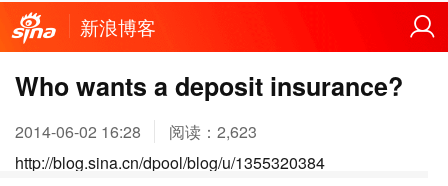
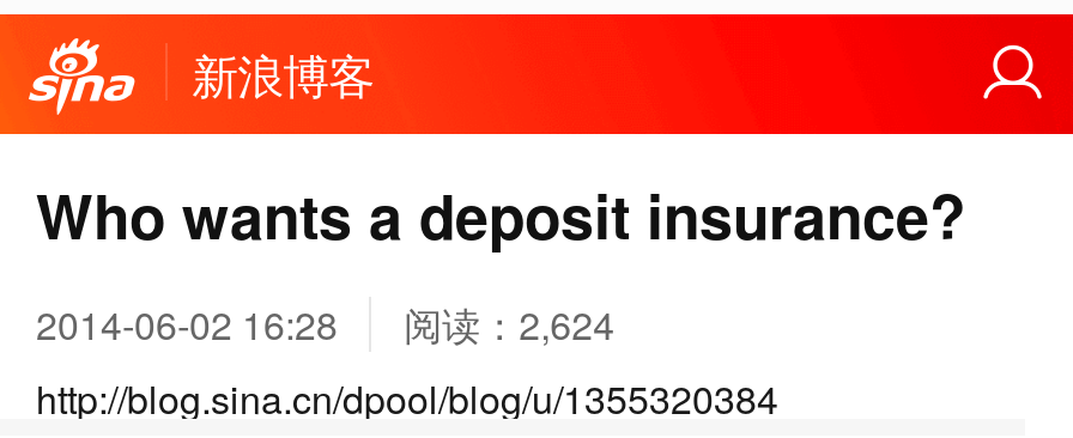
- 2014-06-02 16:28 阅读：2,623
+ 2014-06-02 16:28 阅读：2,624
